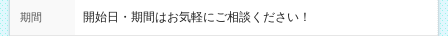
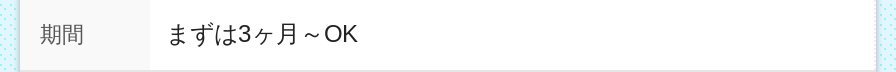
- 開始日・期間はお気軽にご相談ください！
+ まずは3ヶ月～OK
